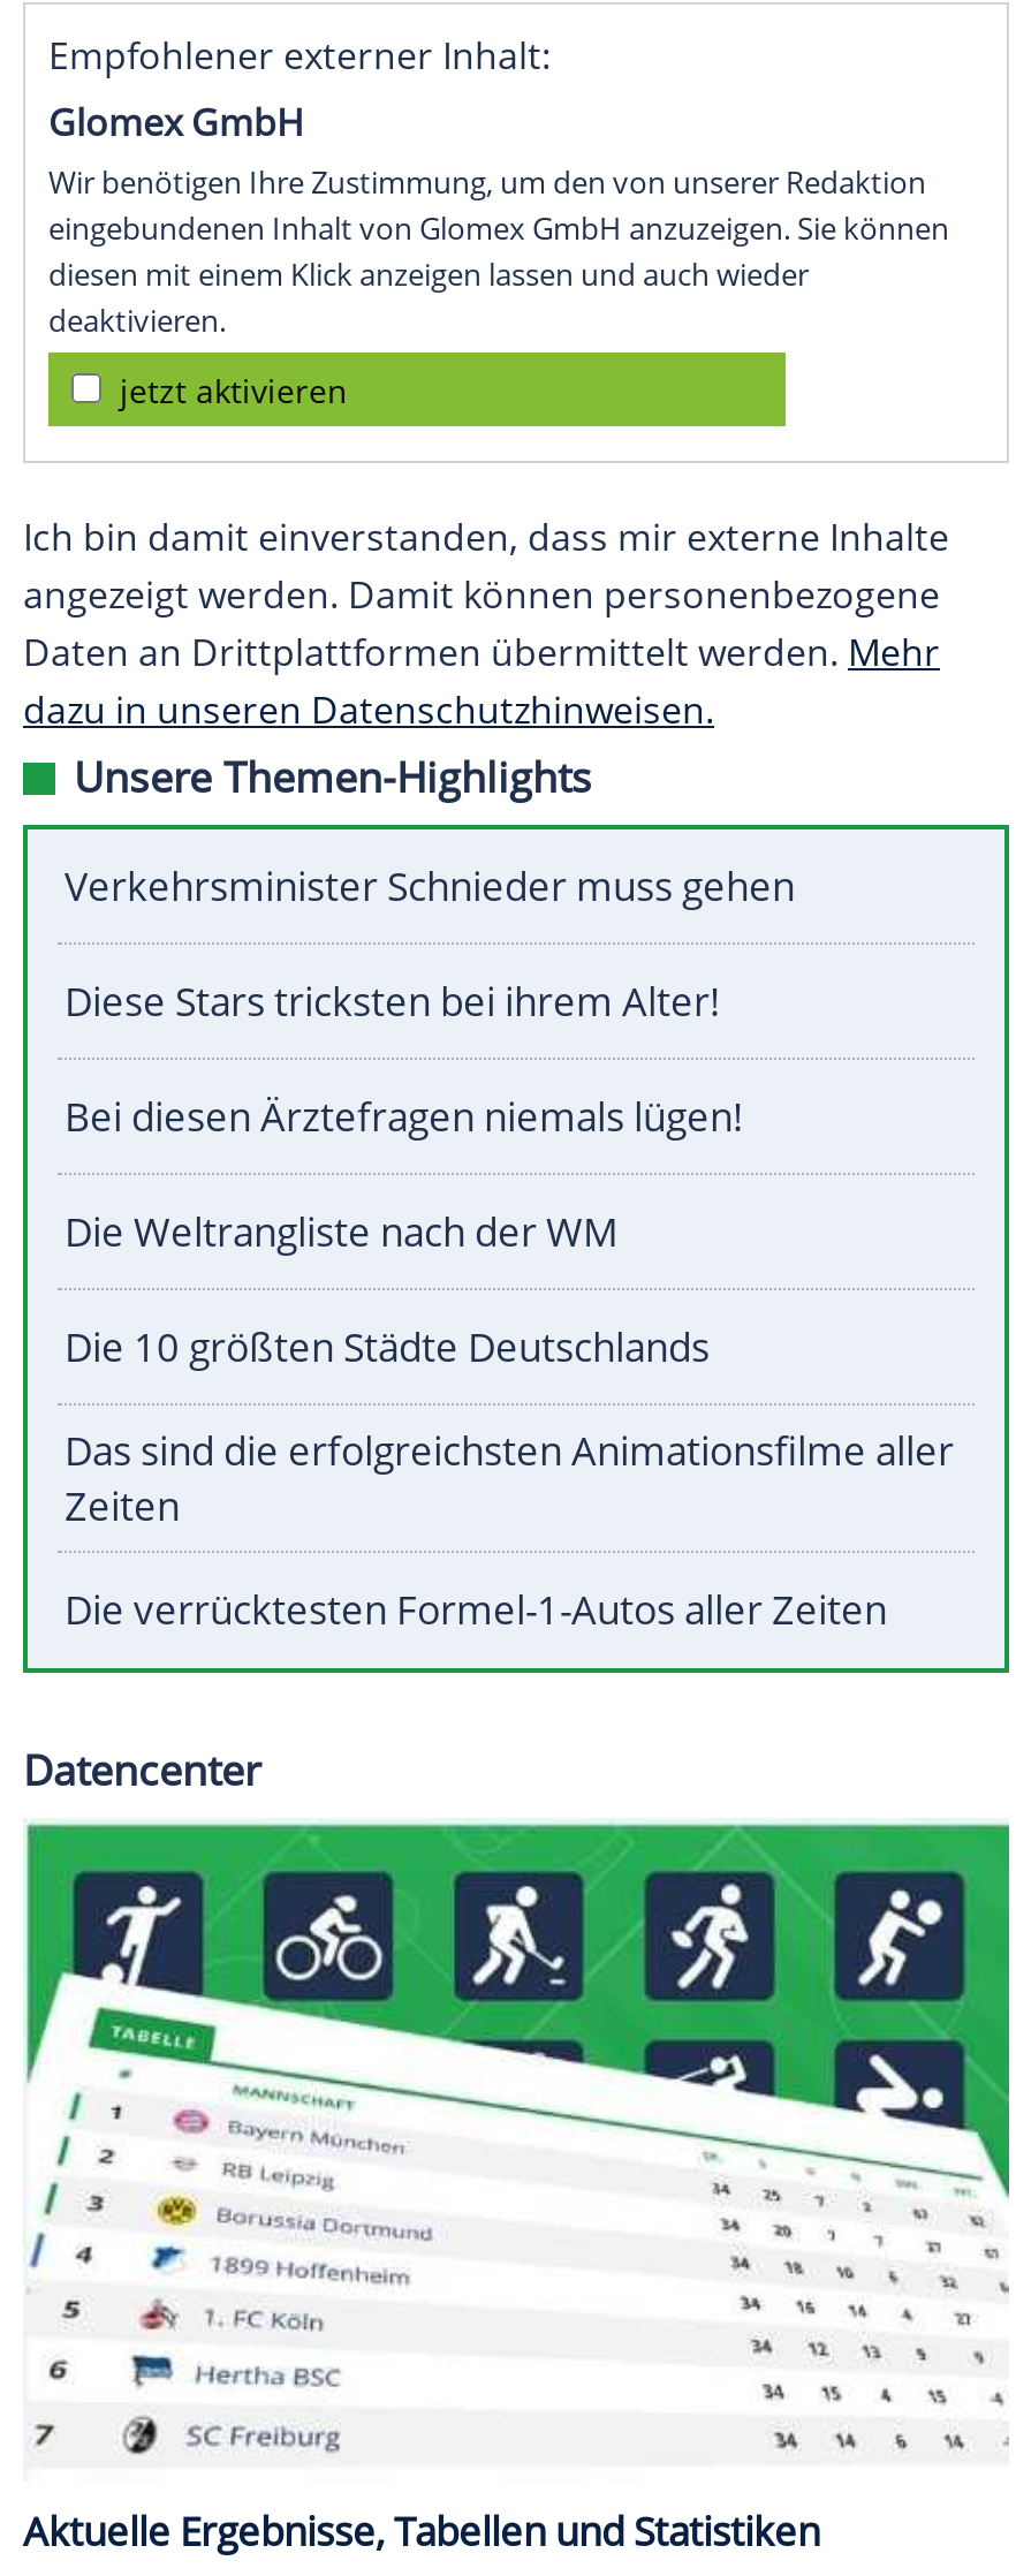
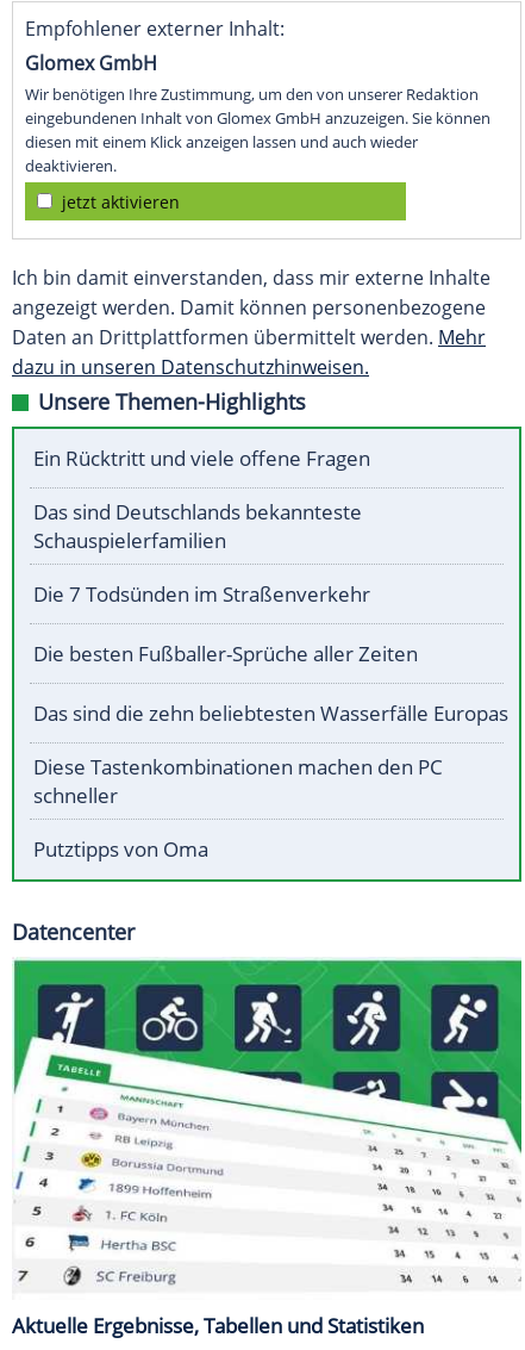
- Verkehrsminister Schnieder muss gehen
+ Ein Rücktritt und viele offene Fragen

- Diese Stars tricksten bei ihrem Alter!
+ Das sind Deutschlands bekannteste
+ Schauspielerfamilien

- Bei diesen Ärztefragen niemals lügen!
+ Die 7 Todsünden im Straßenverkehr

- Die Weltrangliste nach der WM
+ Die besten Fußballer-Sprüche aller Zeiten

- Die 10 größten Städte Deutschlands
+ Das sind die zehn beliebtesten Wasserfälle Europas

- Das sind die erfolgreichsten Animationsfilme aller
- Zeiten
+ Diese Tastenkombinationen machen den PC
+ schneller

- Die verrücktesten Formel-1-Autos aller Zeiten
+ Putztipps von Oma
